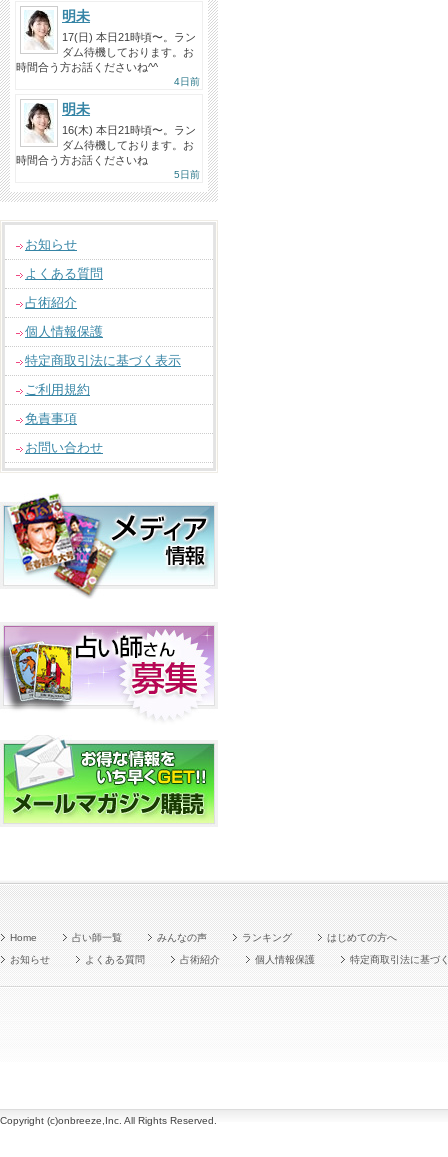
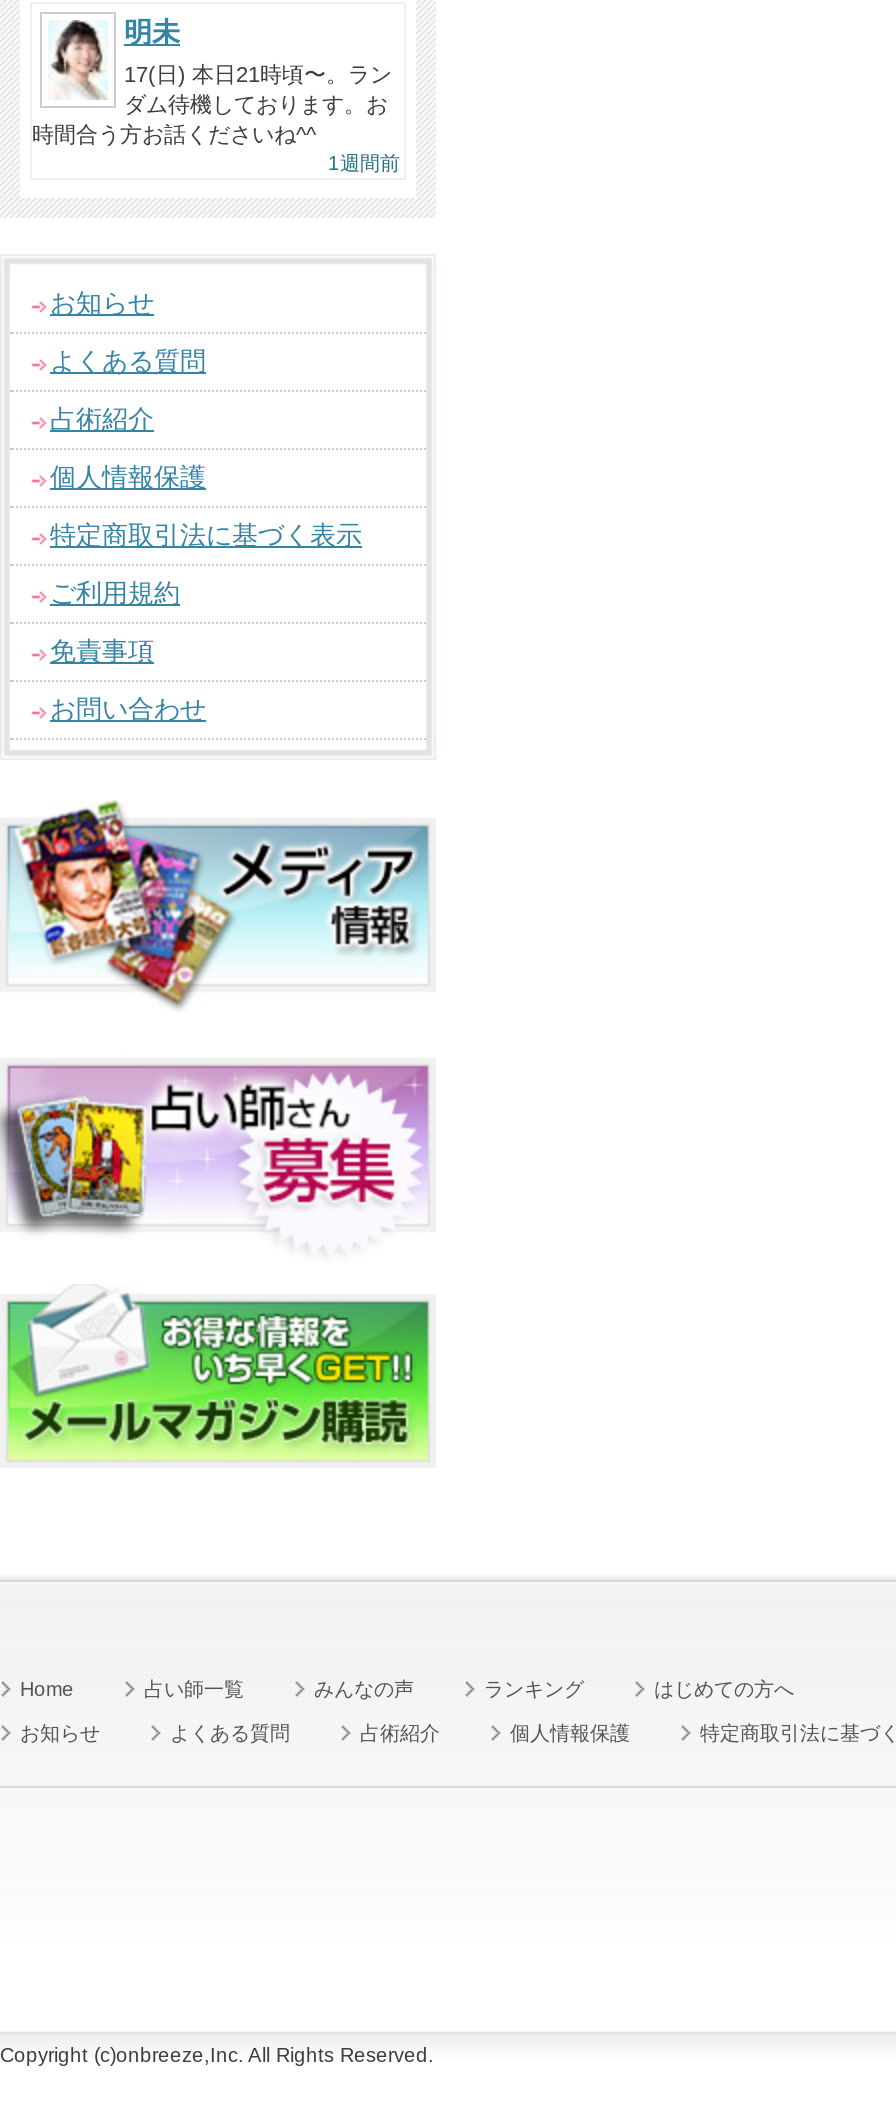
- 4日前
- 明未
- 16(木) 本日21時頃〜。ラン
- ダム待機しております。お
- 時間合う方お話くださいね
- 5日前
+ 1週間前
